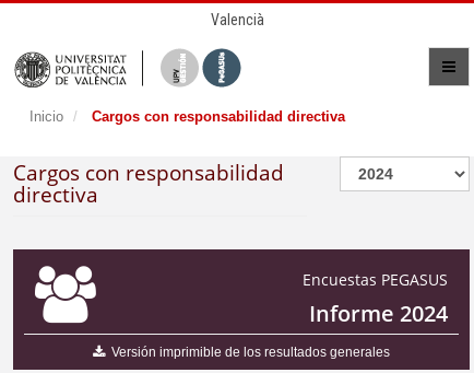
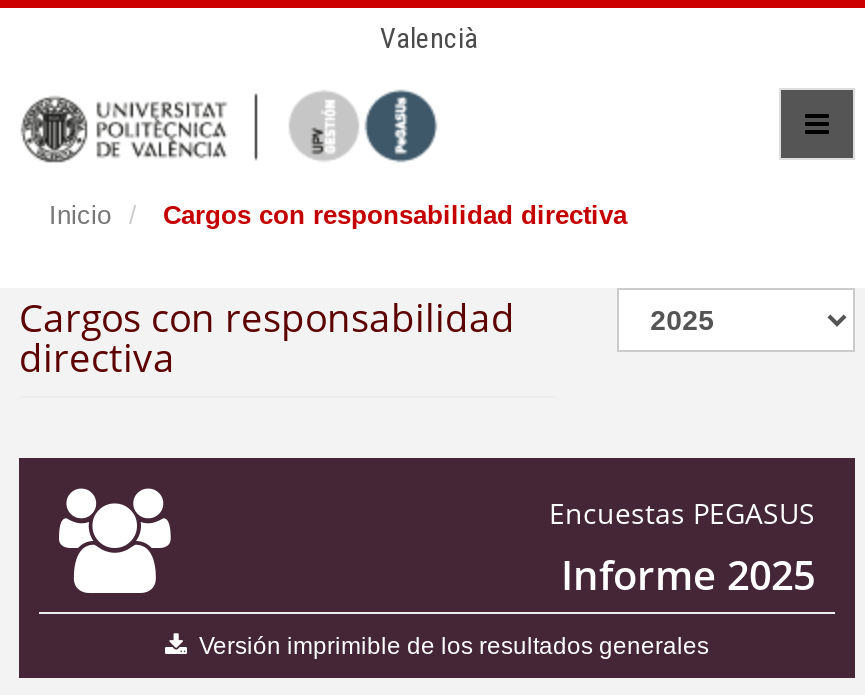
- Informe 2024
+ Informe 2025
